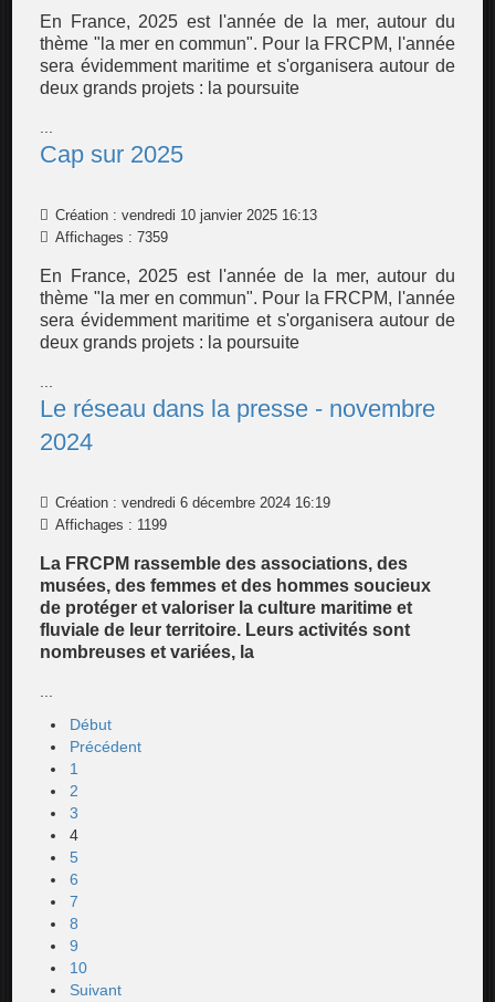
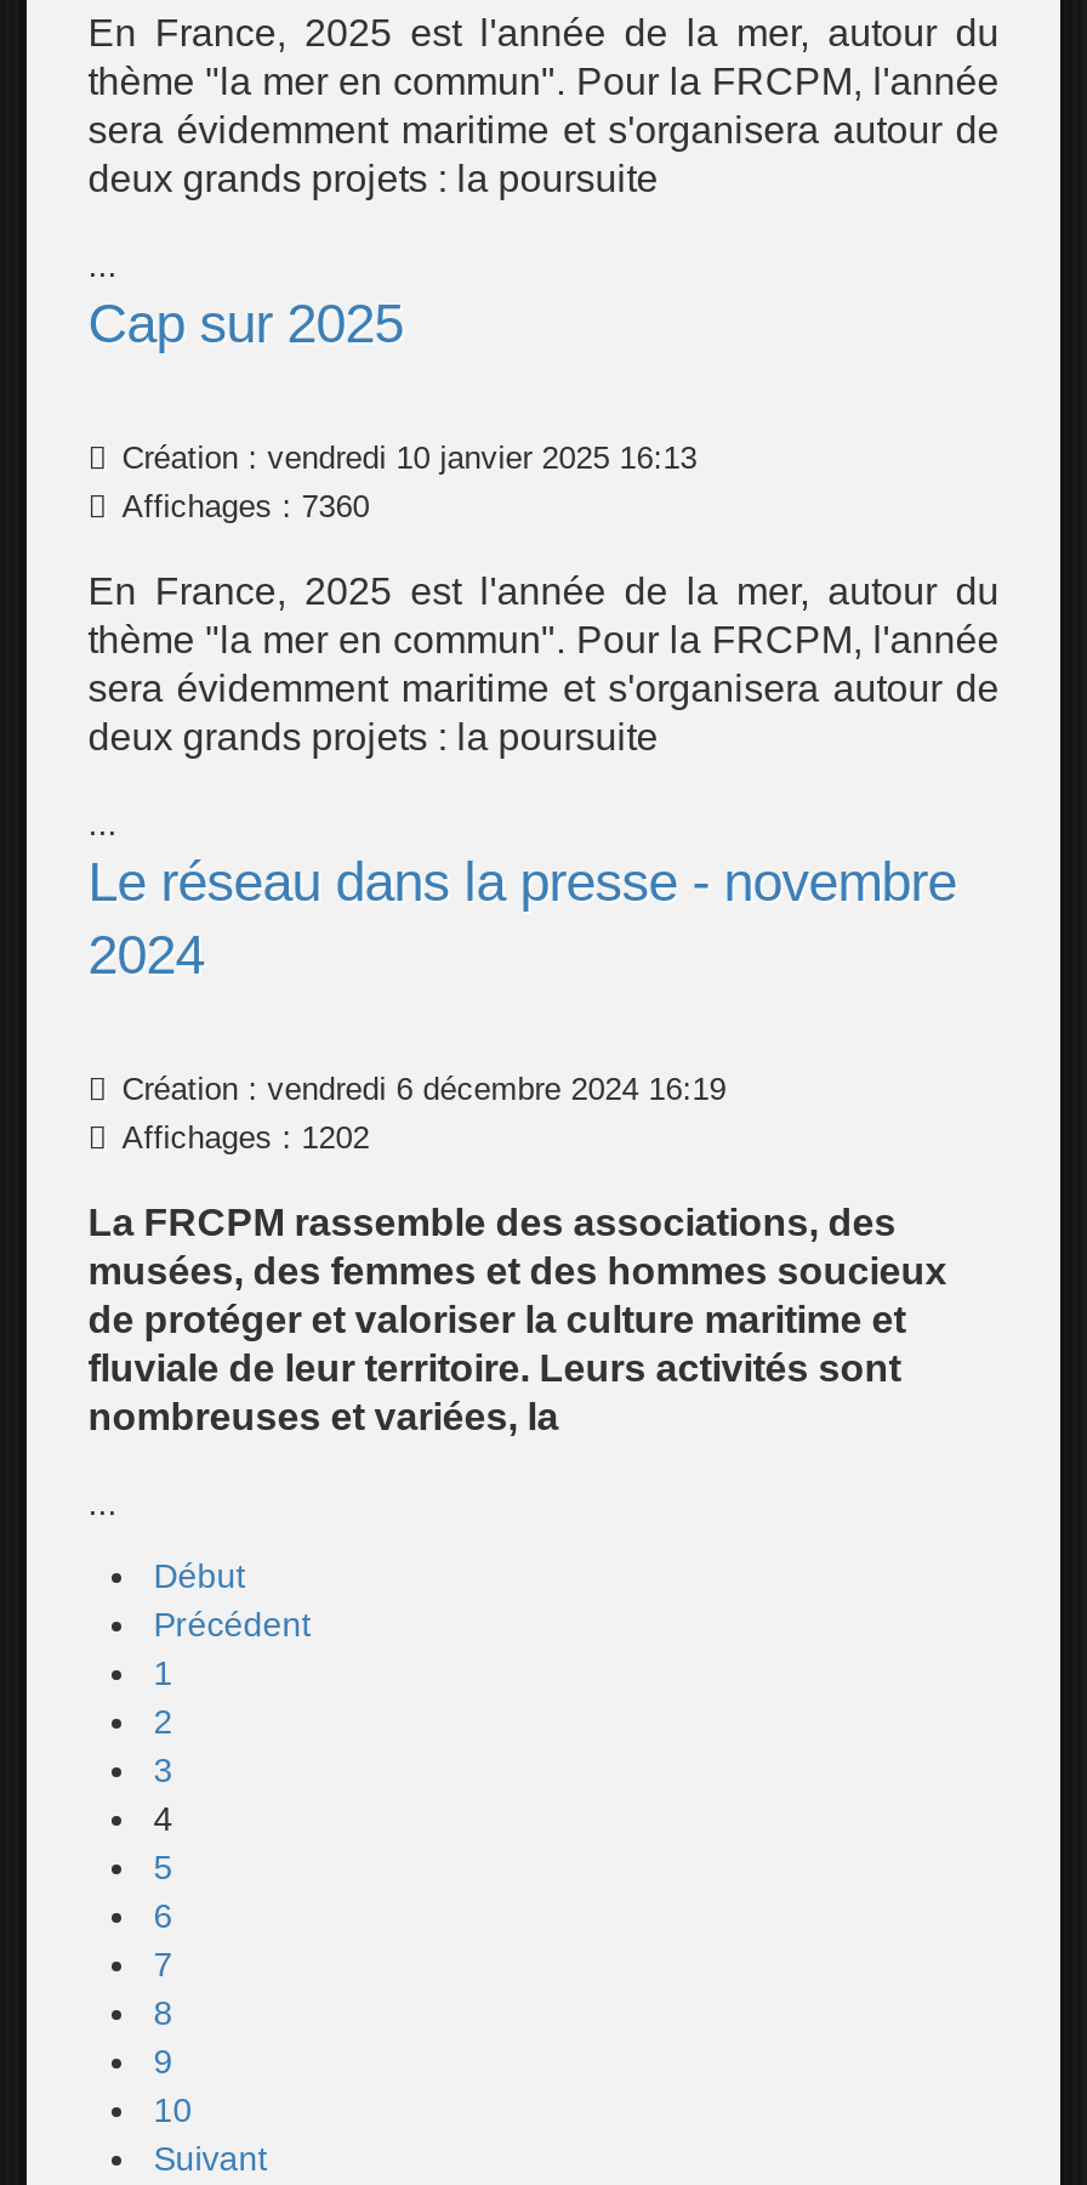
- Affichages : 7359
+ Affichages : 7360

- Affichages : 1199
+ Affichages : 1202
